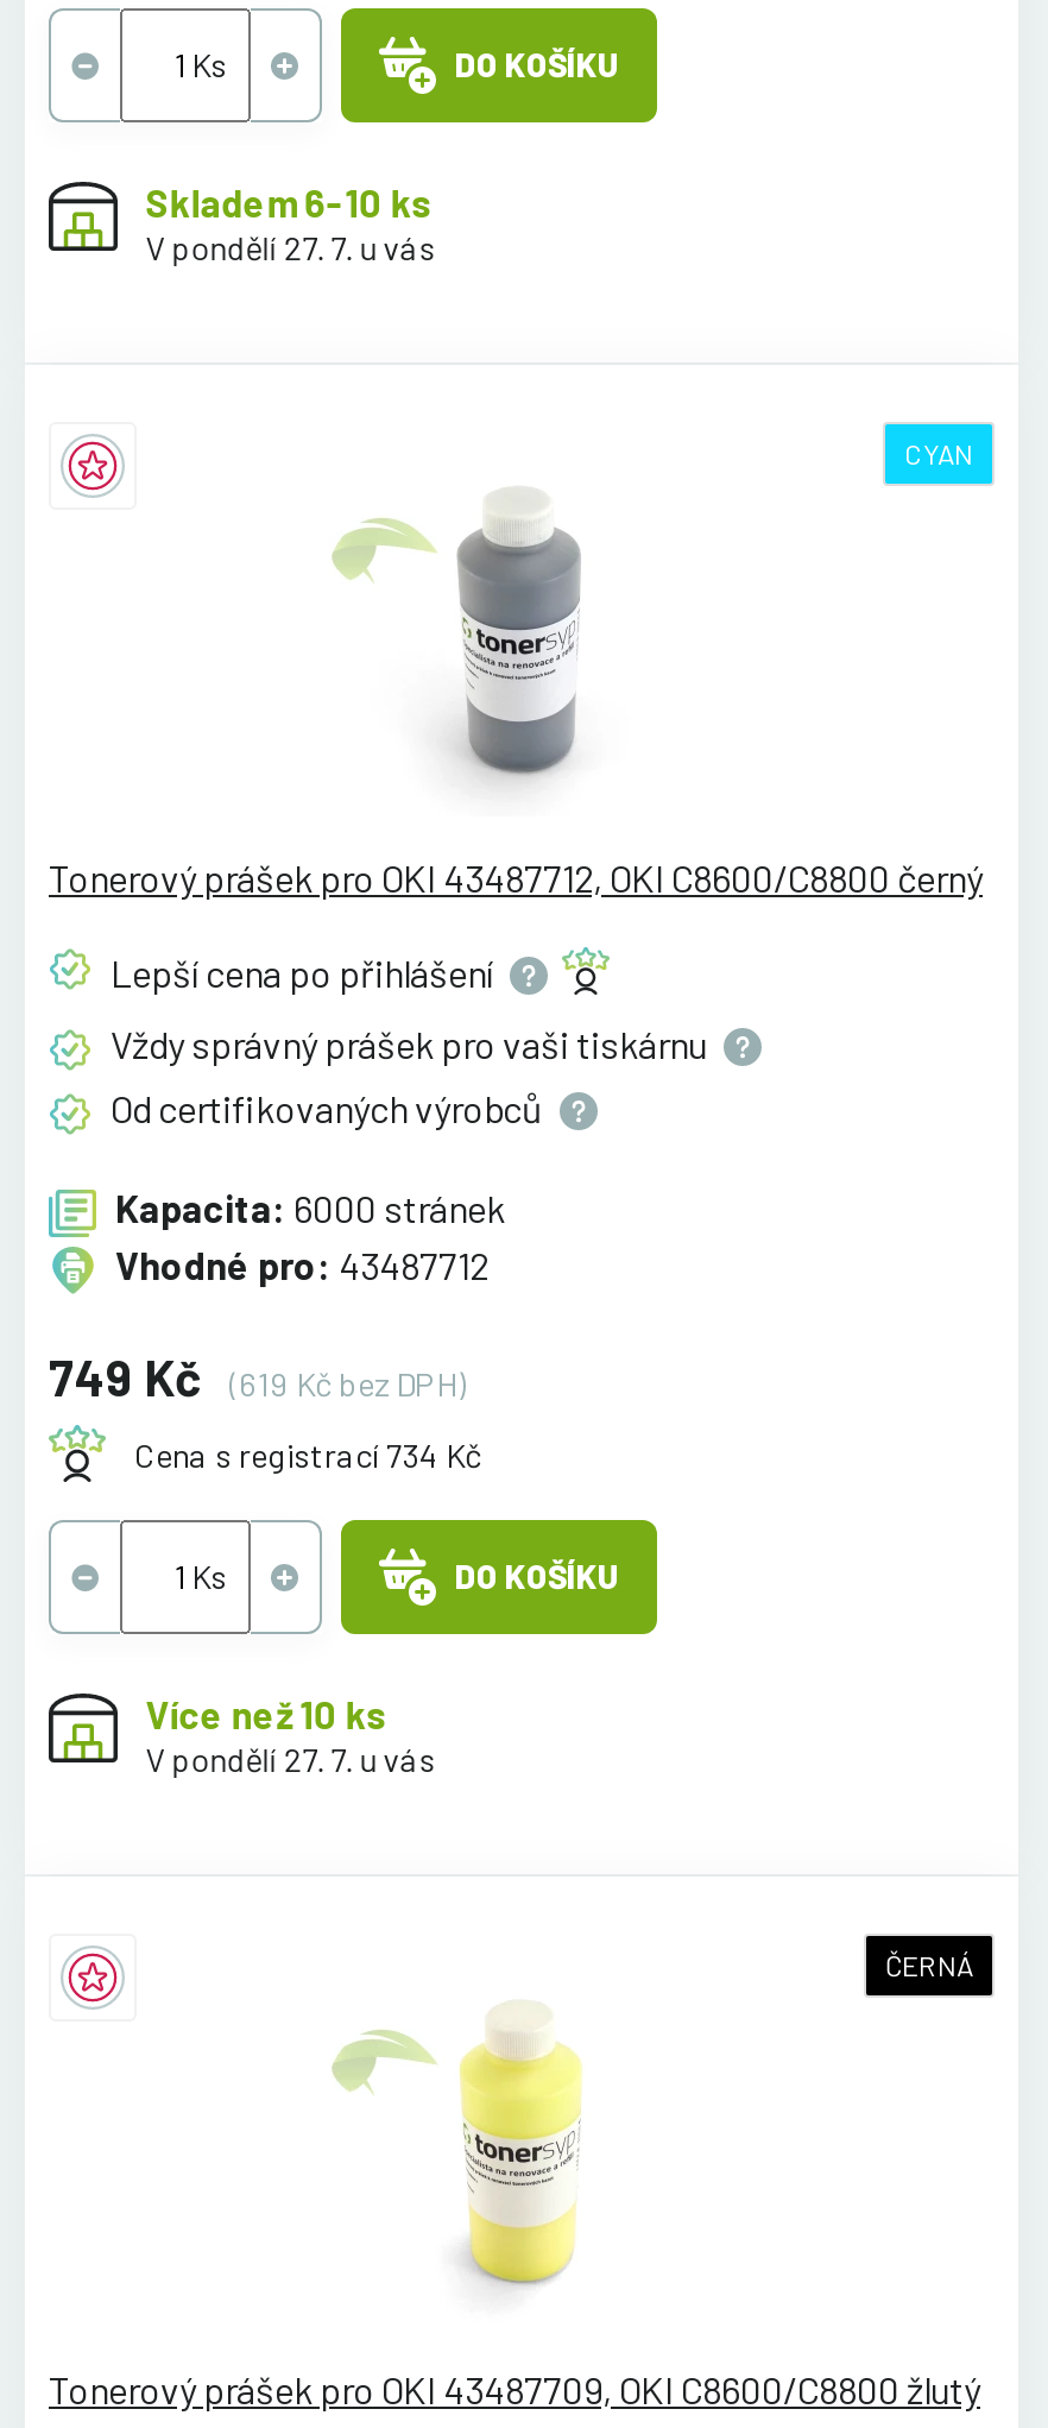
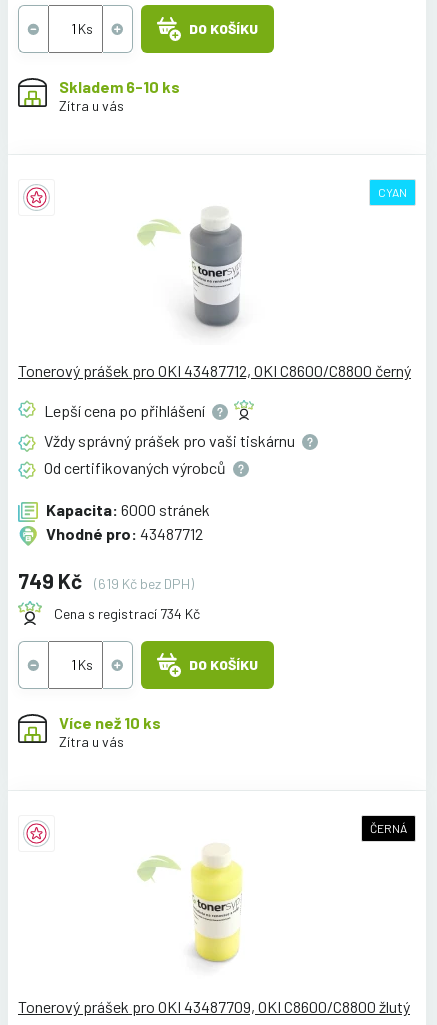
- V pondělí 27. 7. u vás
+ Zítra u vás

- V pondělí 27. 7. u vás
+ Zítra u vás
